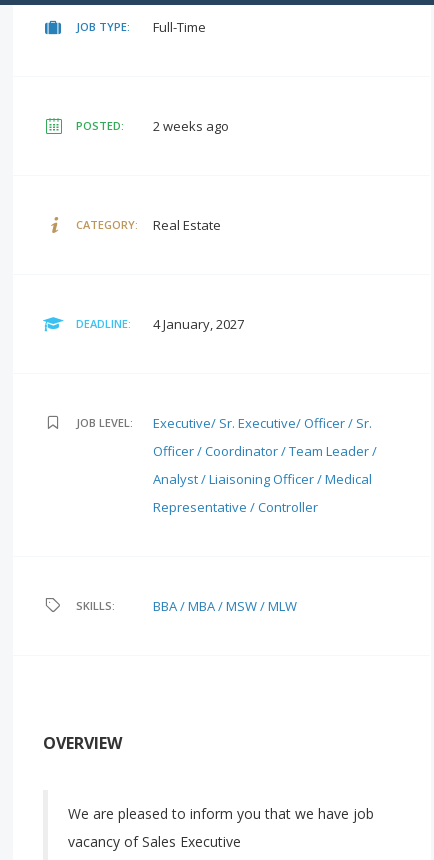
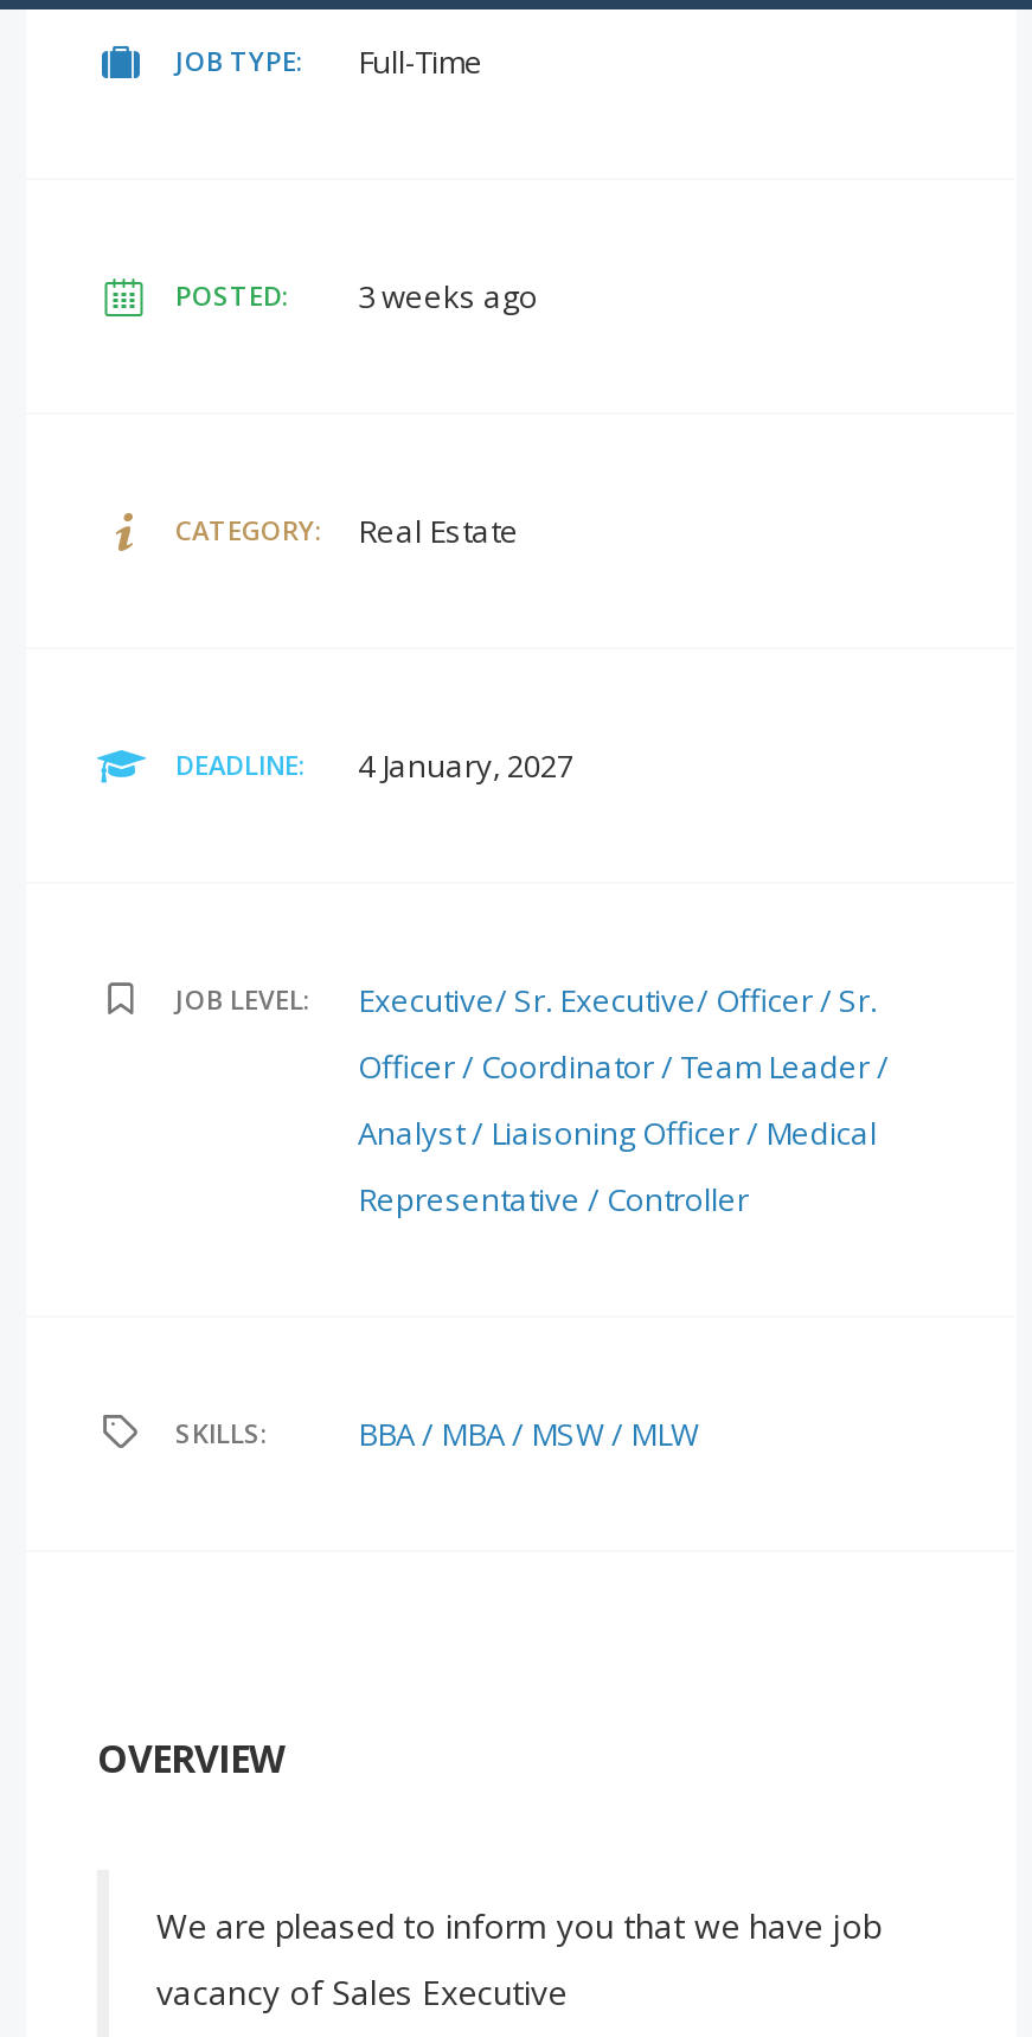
- POSTED: 2 weeks ago
+ POSTED: 3 weeks ago
